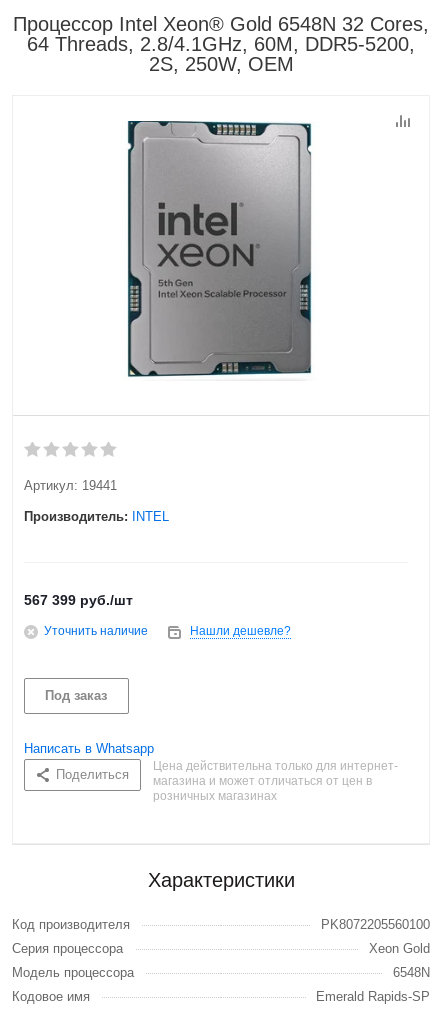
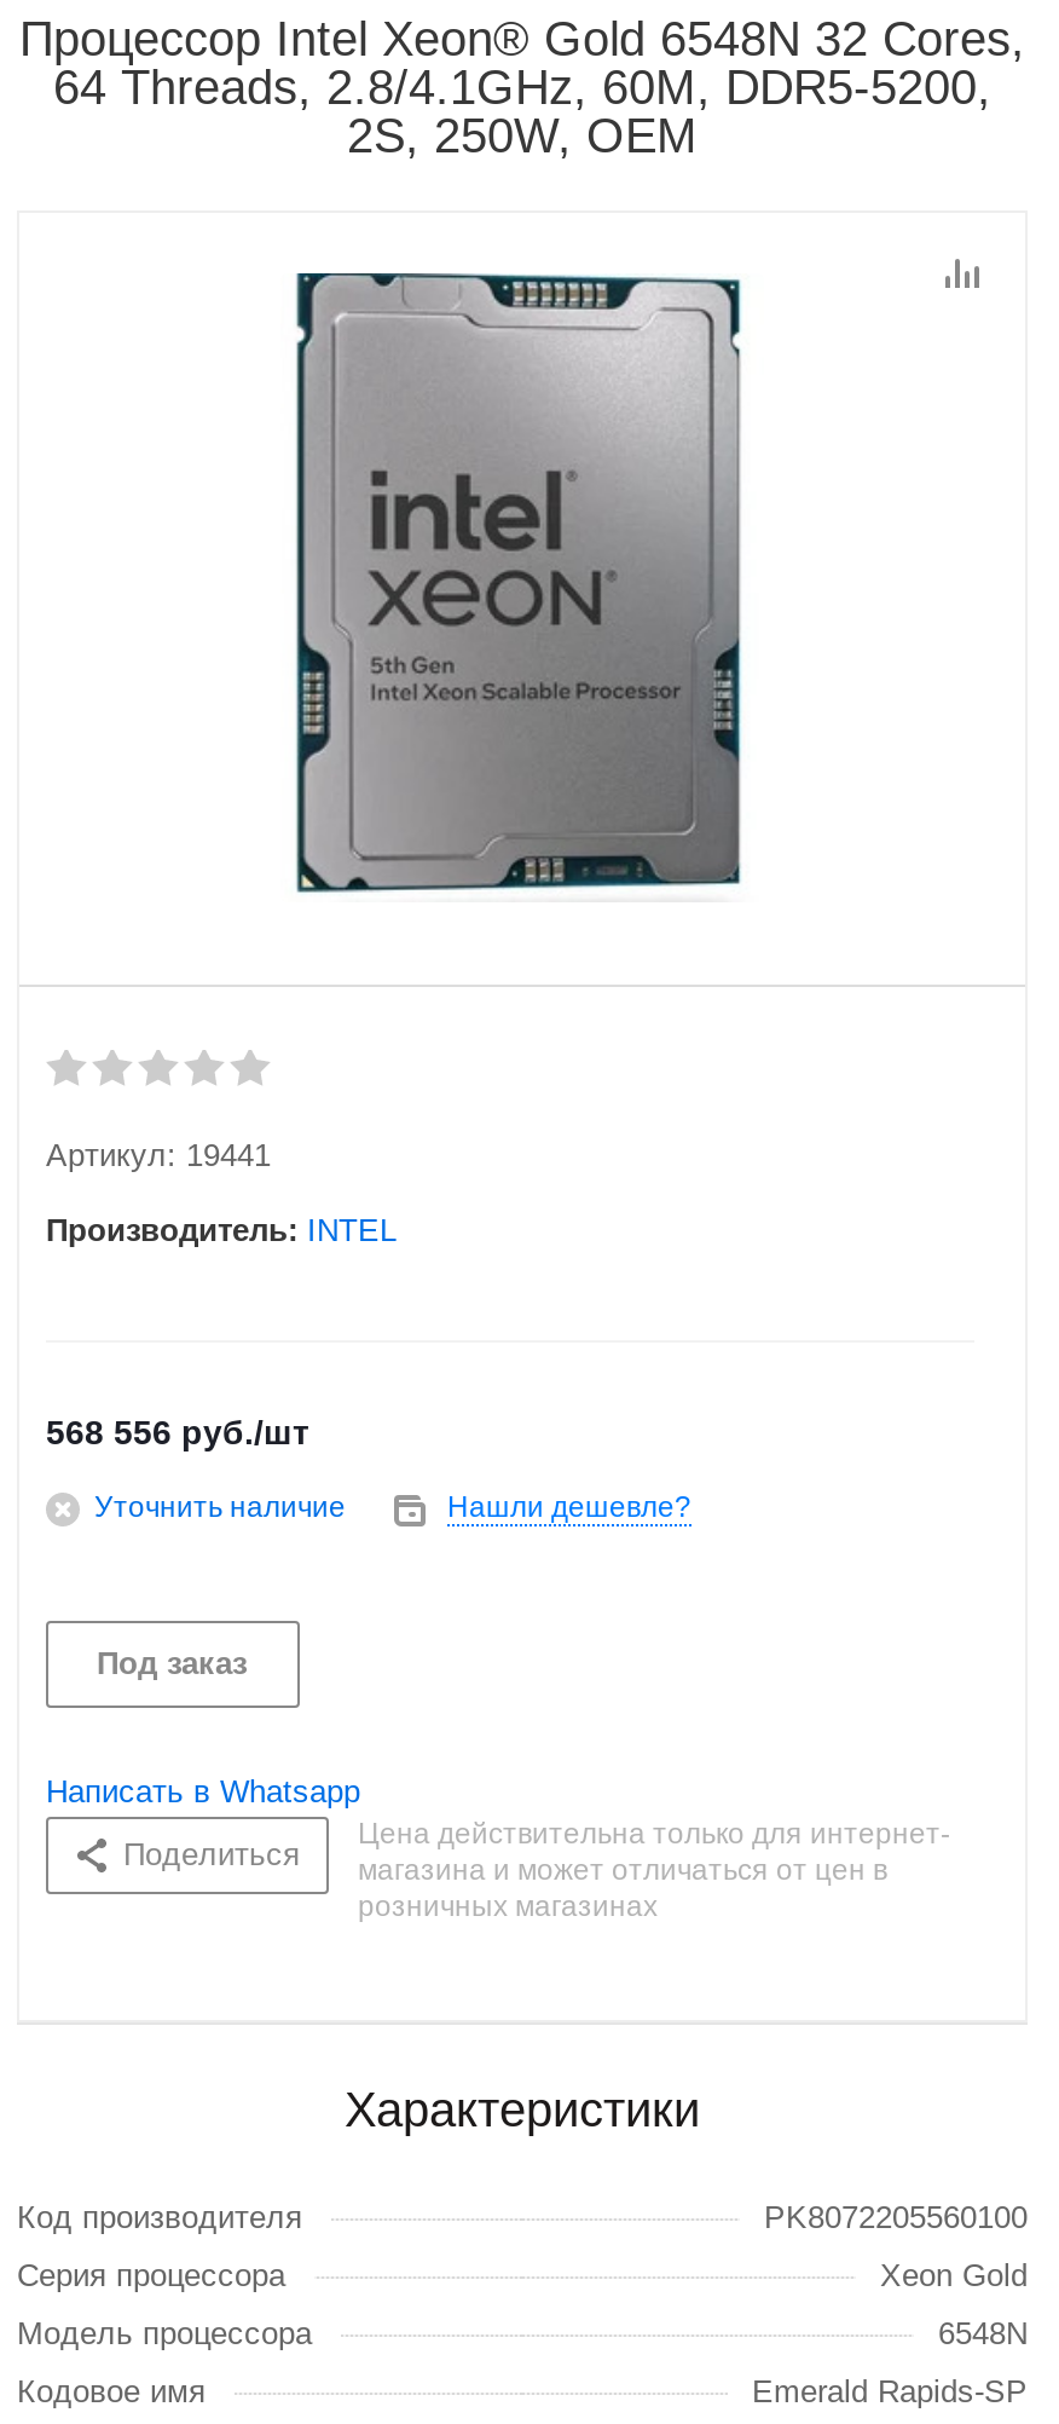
- 567 399 руб./шт
+ 568 556 руб./шт
